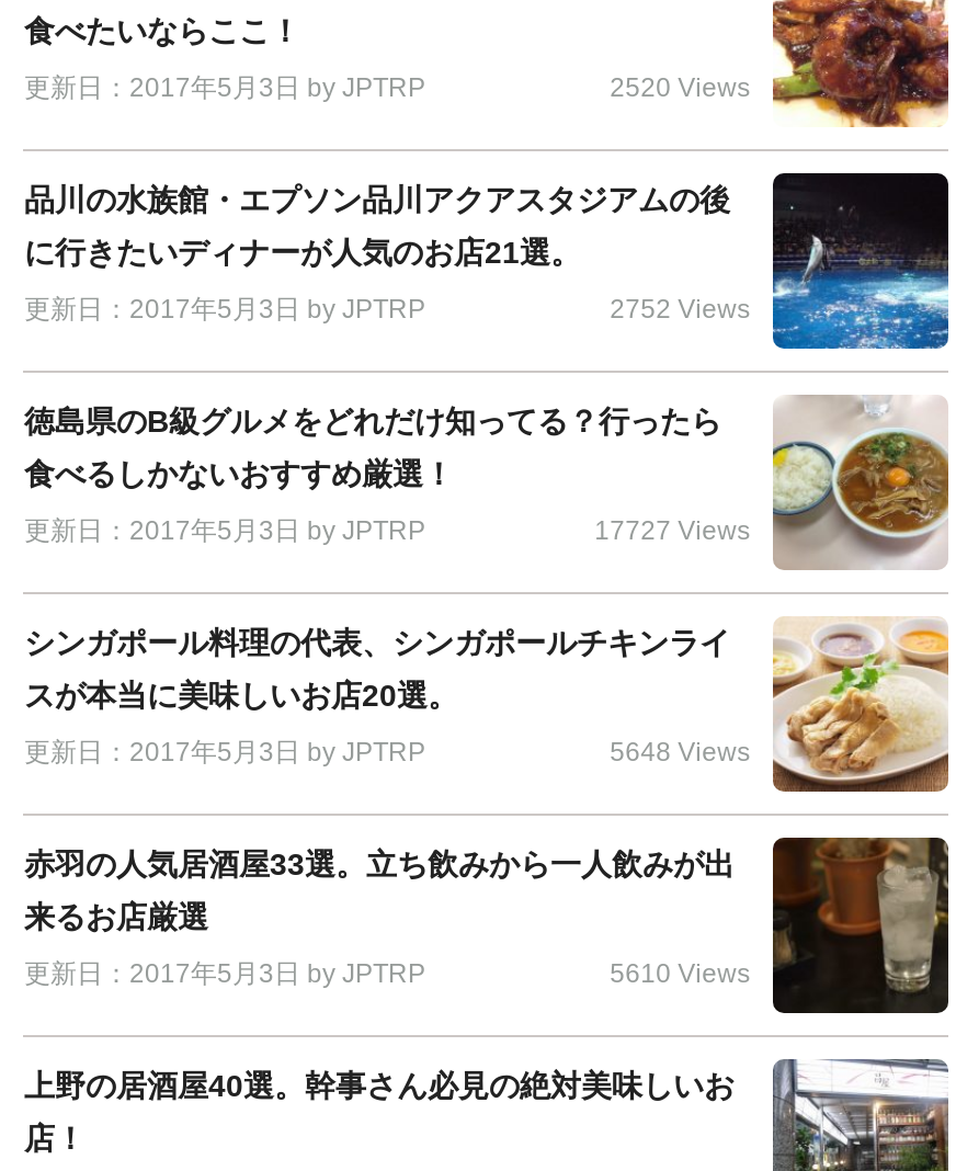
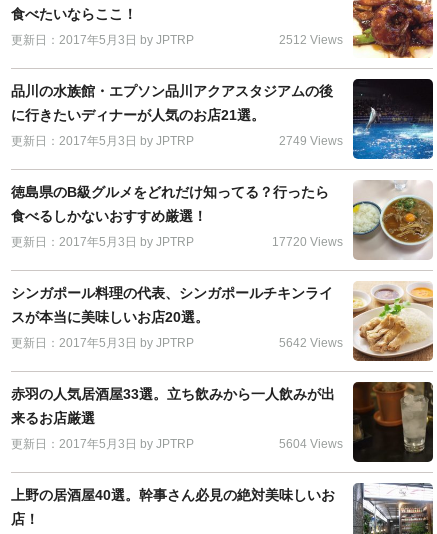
- 2520 Views
+ 2512 Views

- 2752 Views
+ 2749 Views

- 17727 Views
+ 17720 Views

- 5648 Views
+ 5642 Views

- 5610 Views
+ 5604 Views
